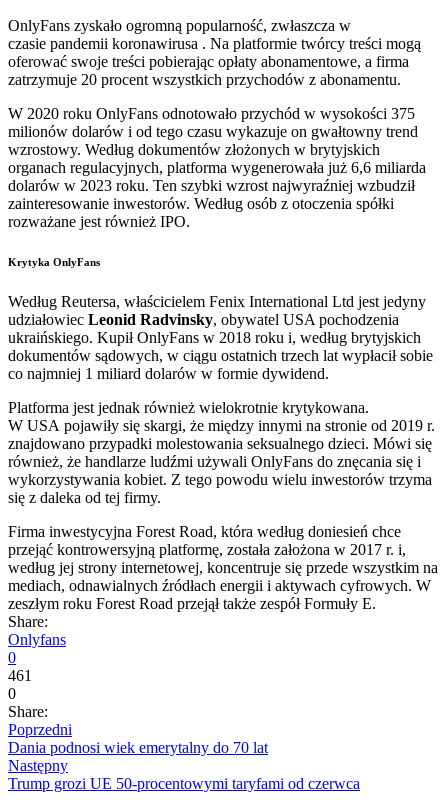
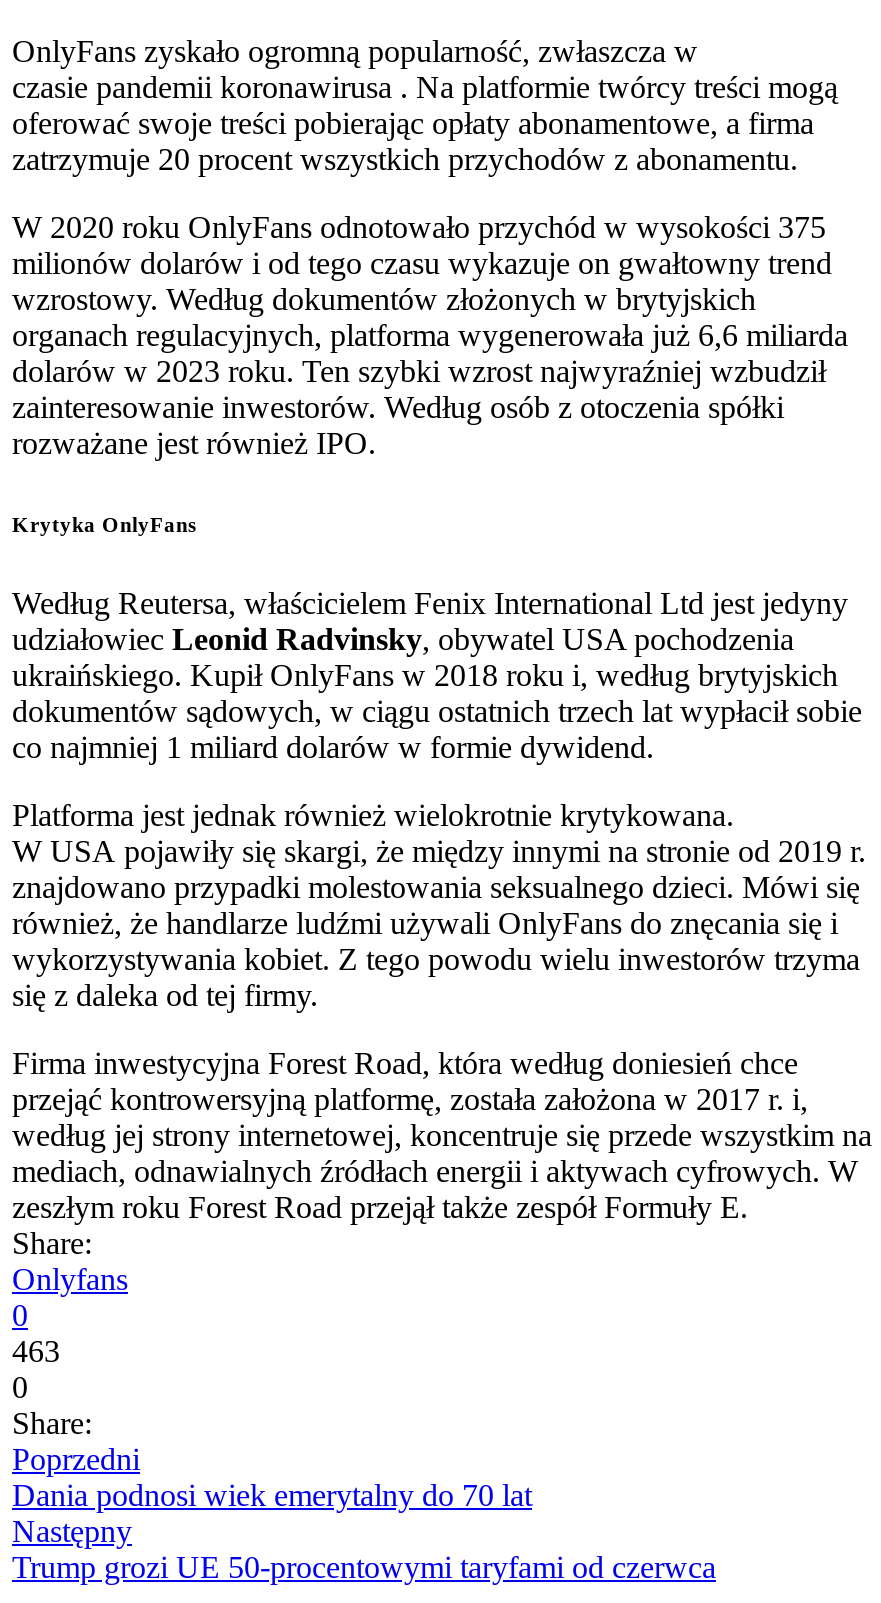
- 461
+ 463
